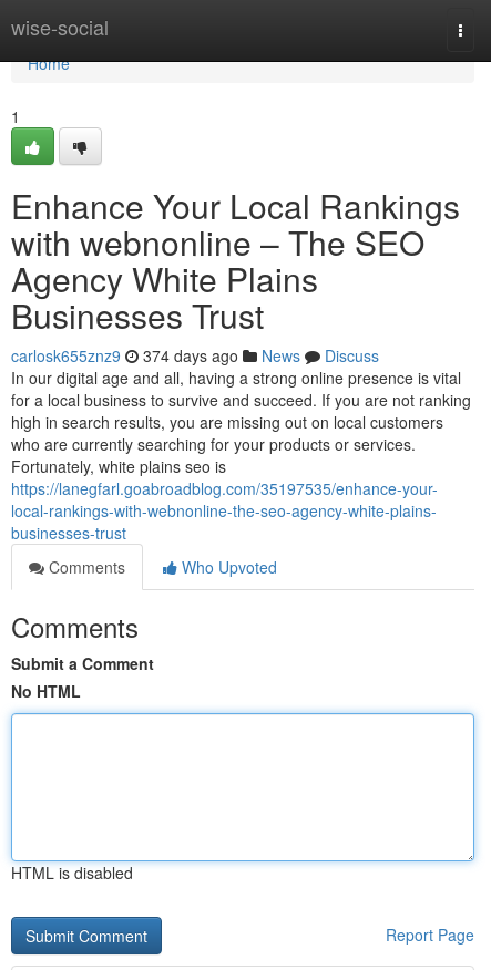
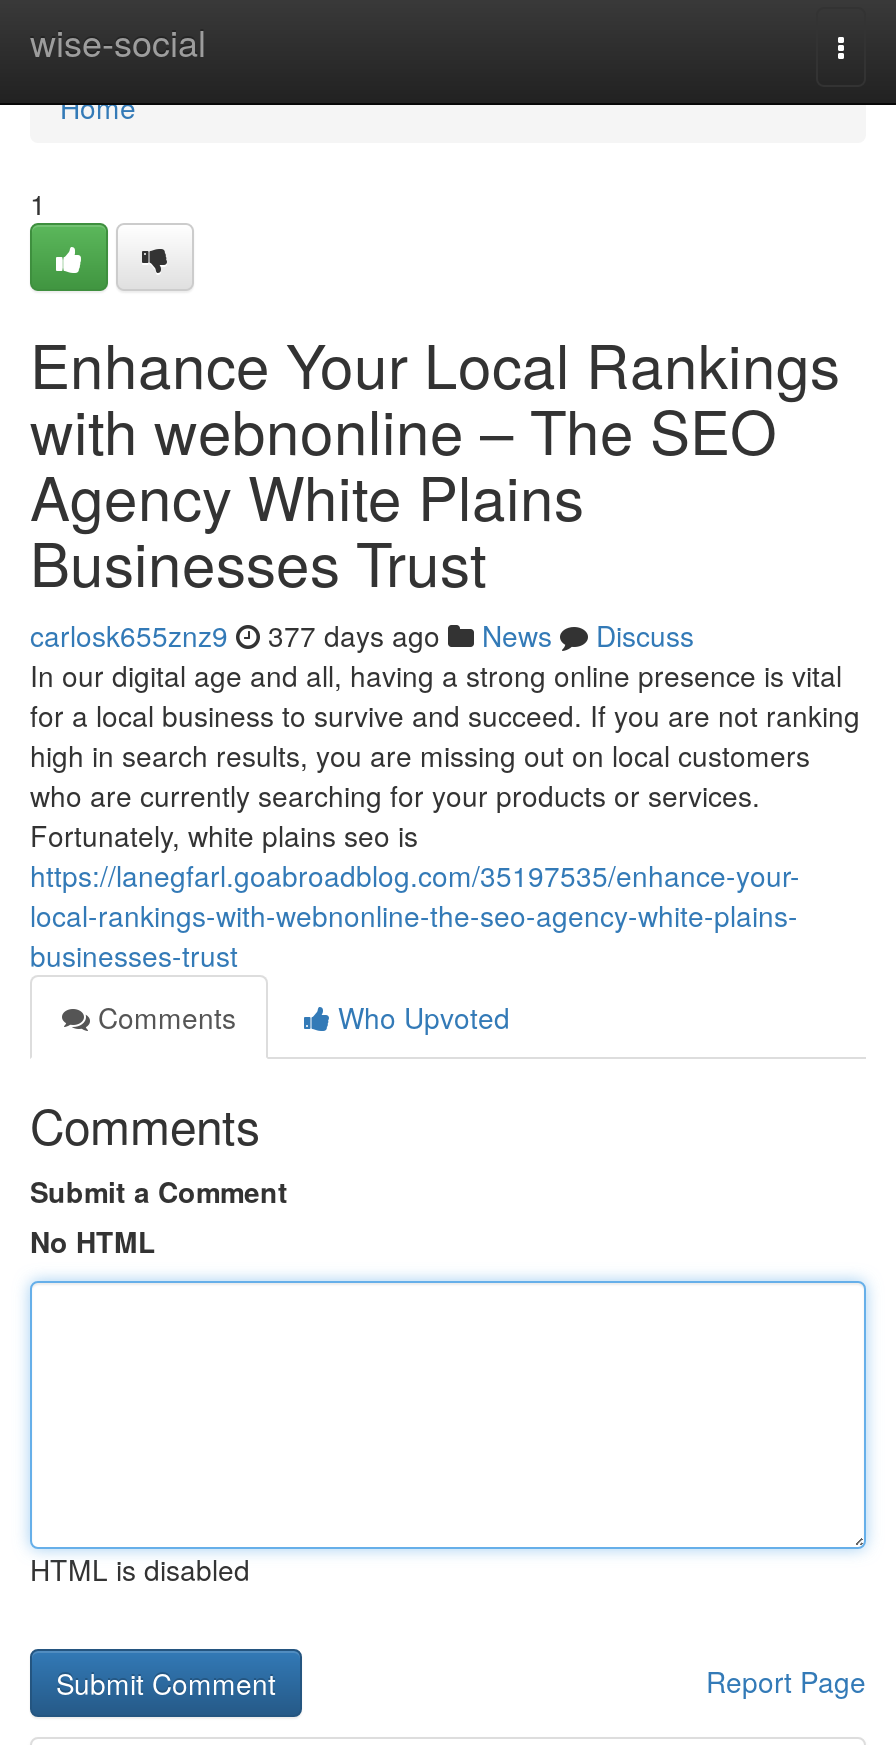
- carlosk655znz9 374 days ago News Discuss
+ carlosk655znz9 377 days ago News Discuss
